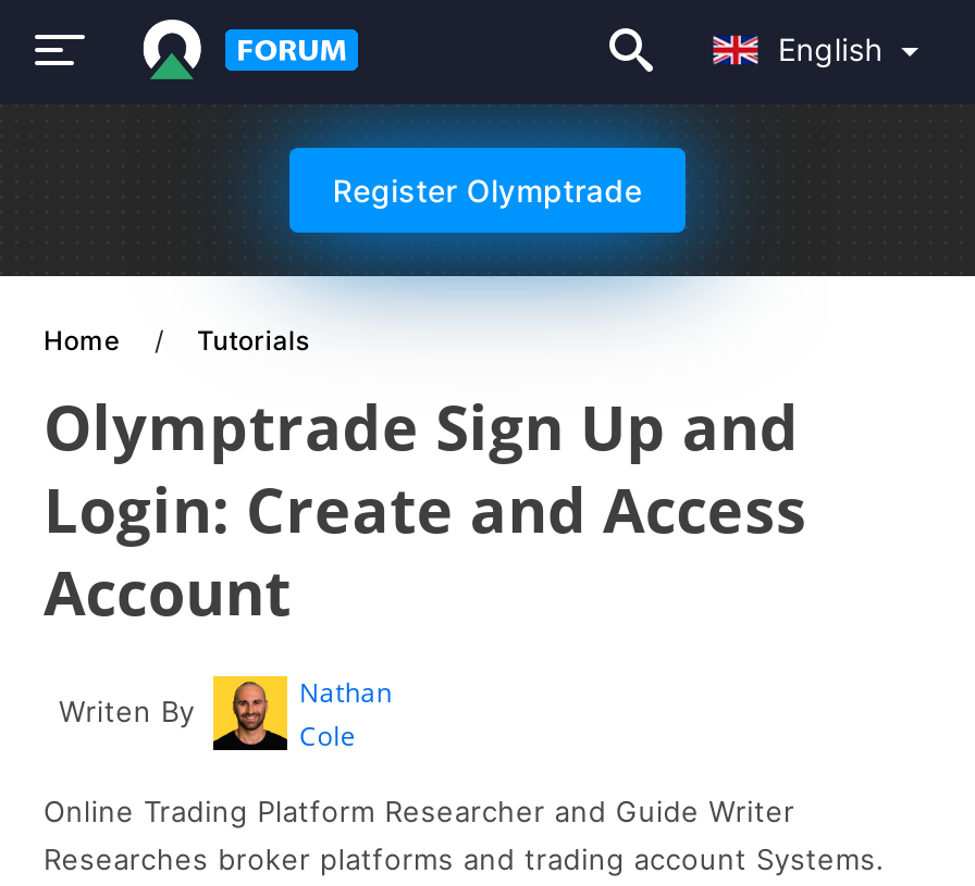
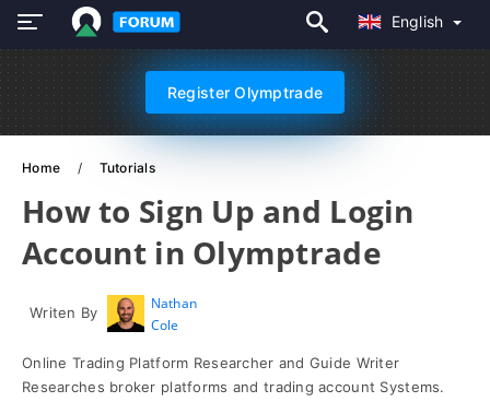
- Olymptrade Sign Up and
- Login: Create and Access
- Account
+ How to Sign Up and Login
+ Account in Olymptrade
